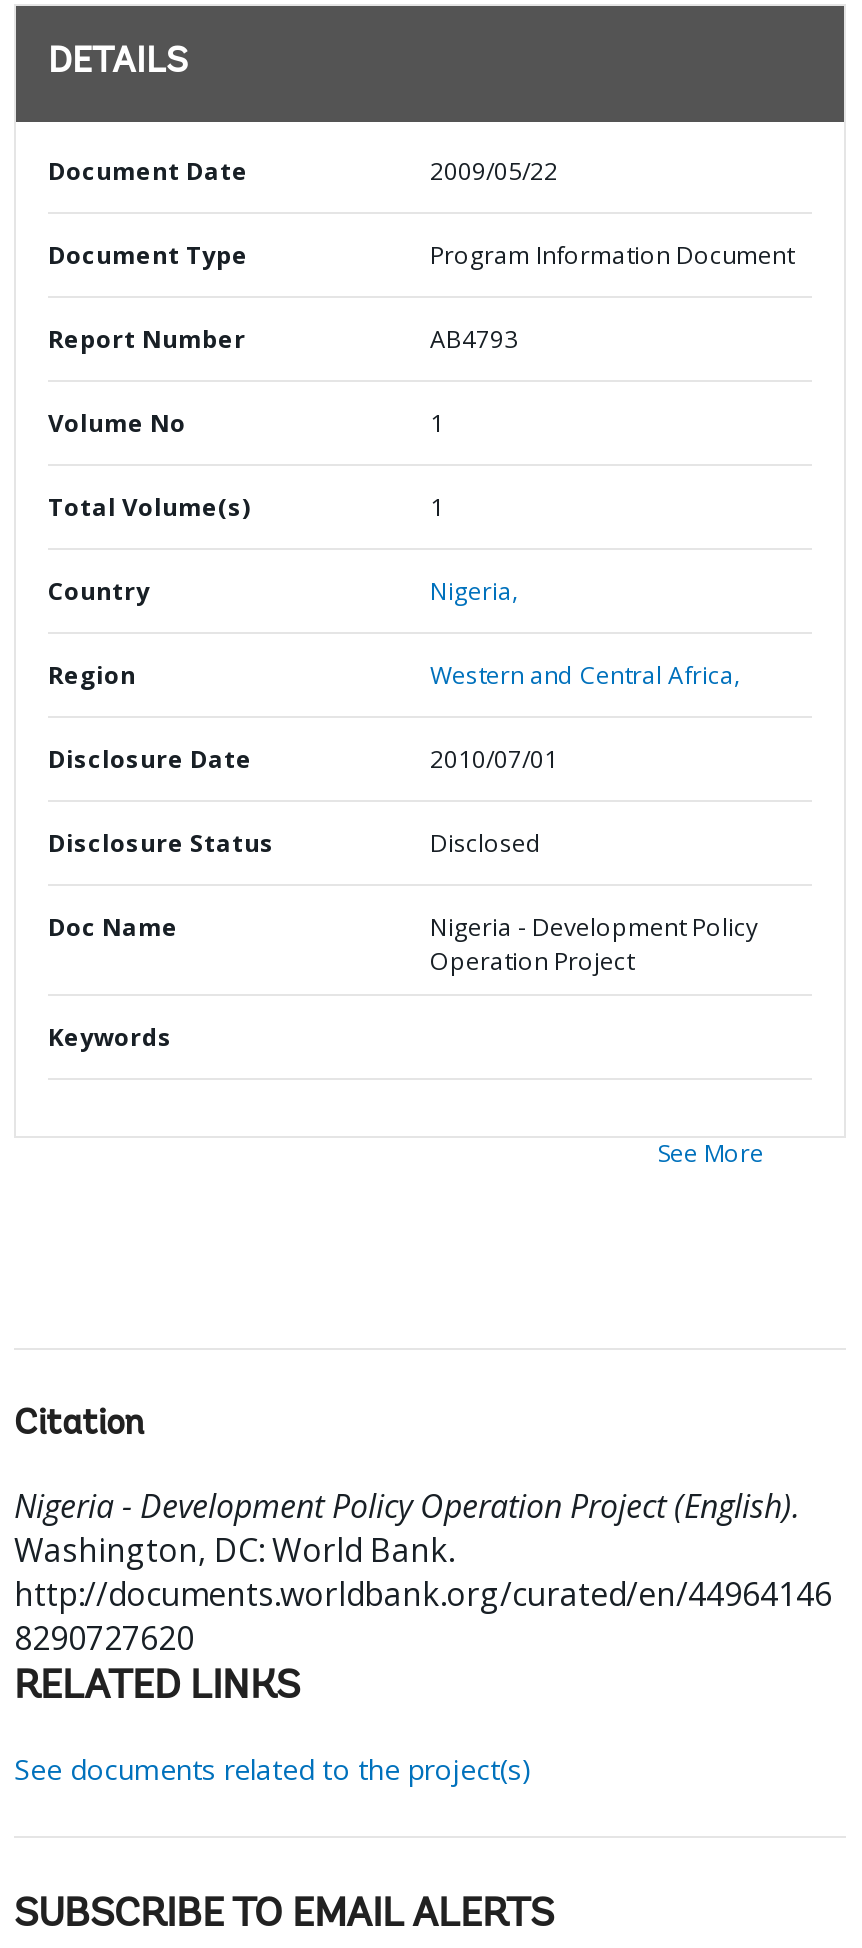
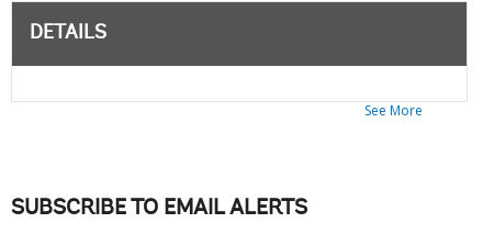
- Document Date
- 2009/05/22
- Document Type
- Program Information Document
- Report Number
- AB4793
- Volume No
- 1
- Total Volume(s)
- 1
- Country
- Nigeria,
- Region
- Western and Central Africa,
- Disclosure Date
- 2010/07/01
- Disclosure Status
- Disclosed
- Doc Name
- Nigeria - Development Policy
- Operation Project
- Keywords

- Citation
- Nigeria - Development Policy Operation Project (English).
- Washington, DC: World Bank.
- http://documents.worldbank.org/curated/en/44964146
- 8290727620
- RELATED LINKS
- See documents related to the project(s)
